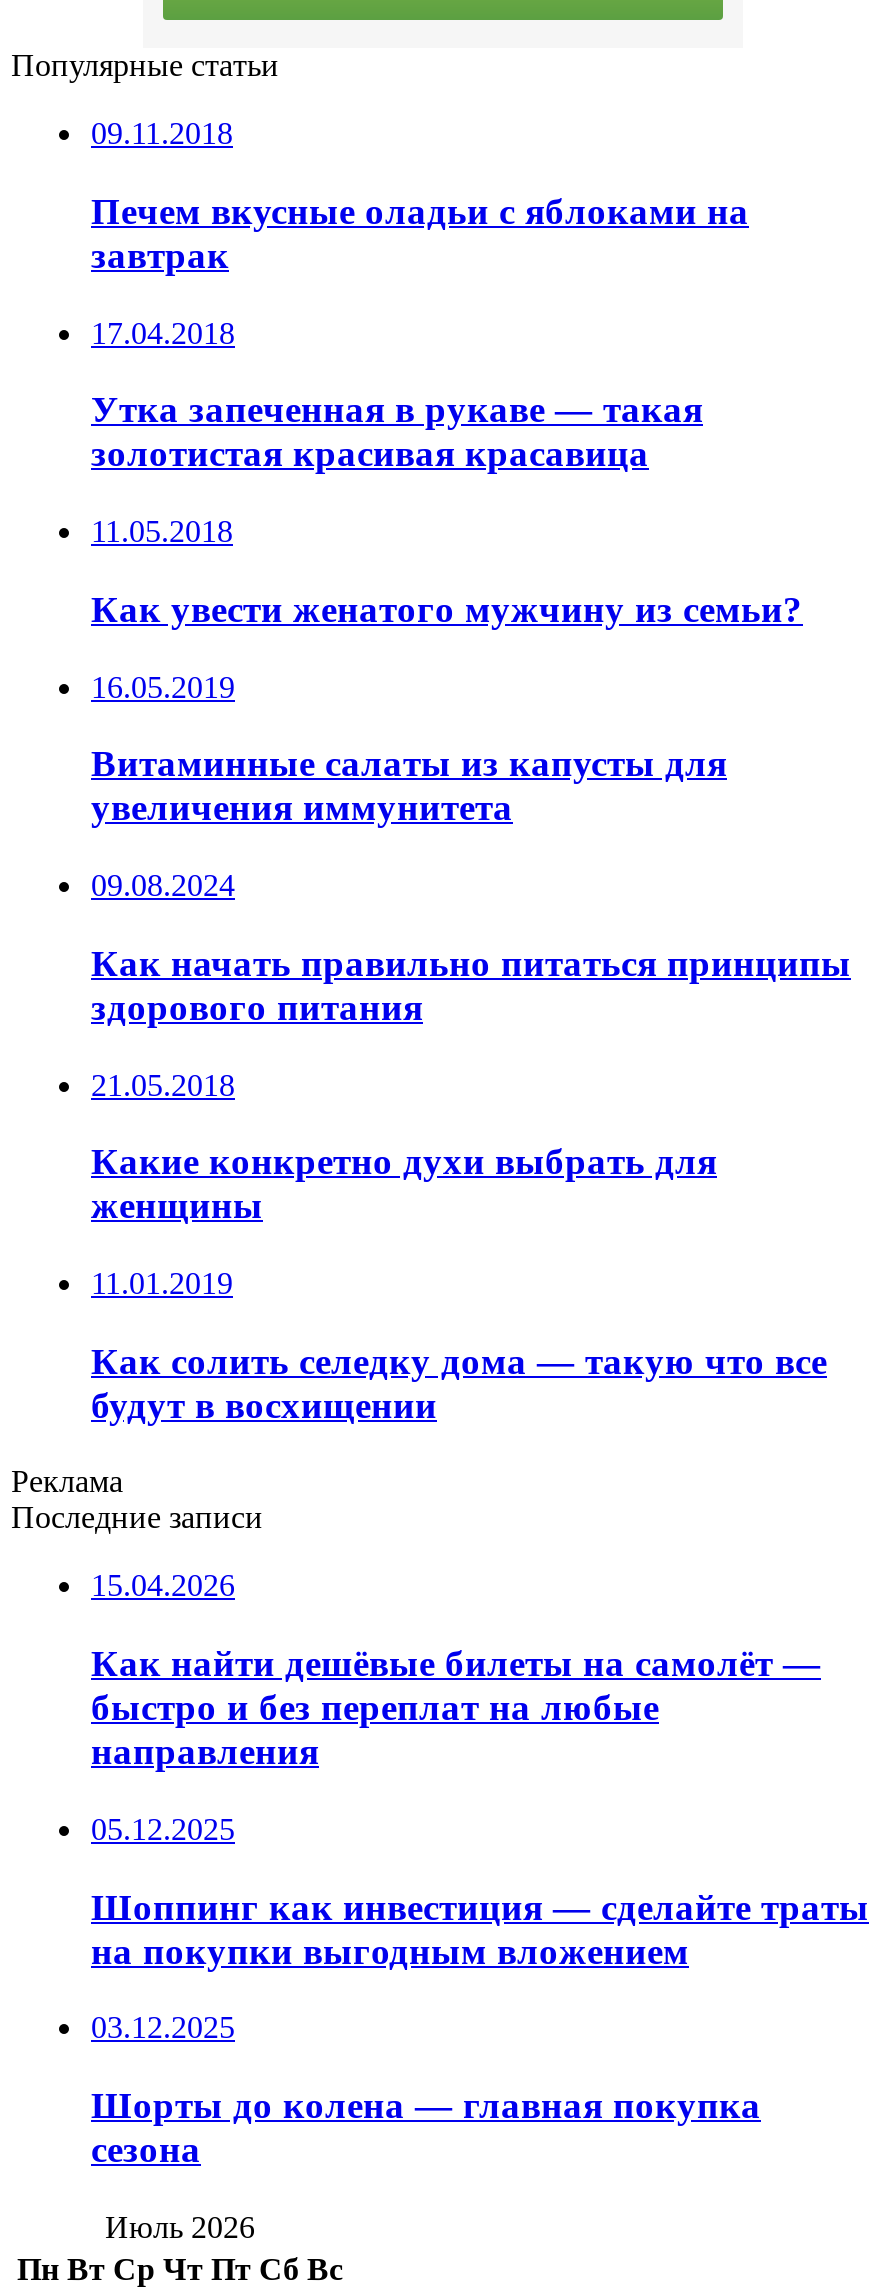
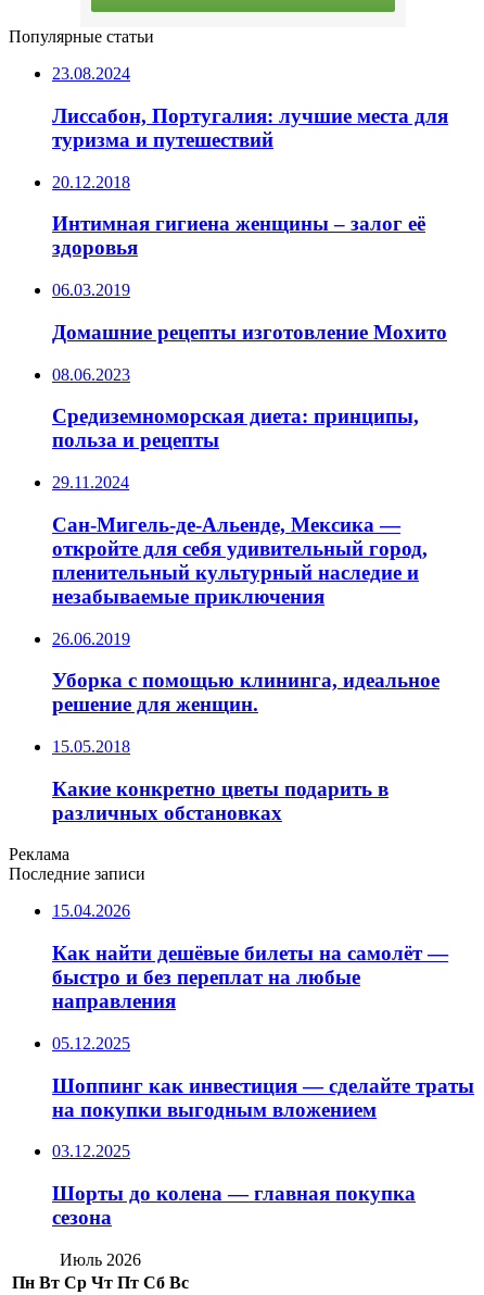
- 09.11.2018
+ 23.08.2024

- Печем вкусные оладьи с яблоками на
- завтрак
+ Лиссабон, Португалия: лучшие места для
+ туризма и путешествий

- 17.04.2018
+ 20.12.2018

- Утка запеченная в рукаве — такая
- золотистая красивая красавица
+ Интимная гигиена женщины – залог её
+ здоровья

- 11.05.2018
+ 06.03.2019

- Как увести женатого мужчину из семьи?
+ Домашние рецепты изготовление Мохито

- 16.05.2019
+ 08.06.2023

- Витаминные салаты из капусты для
- увеличения иммунитета
+ Средиземноморская диета: принципы,
+ польза и рецепты

- 09.08.2024
+ 29.11.2024

- Как начать правильно питаться принципы
- здорового питания
+ Сан-Мигель-де-Альенде, Мексика —
+ откройте для себя удивительный город,
+ пленительный культурный наследие и
+ незабываемые приключения

- 21.05.2018
+ 26.06.2019

- Какие конкретно духи выбрать для
- женщины
+ Уборка с помощью клининга, идеальное
+ решение для женщин.

- 11.01.2019
+ 15.05.2018

- Как солить селедку дома — такую что все
- будут в восхищении
+ Какие конкретно цветы подарить в
+ различных обстановках
